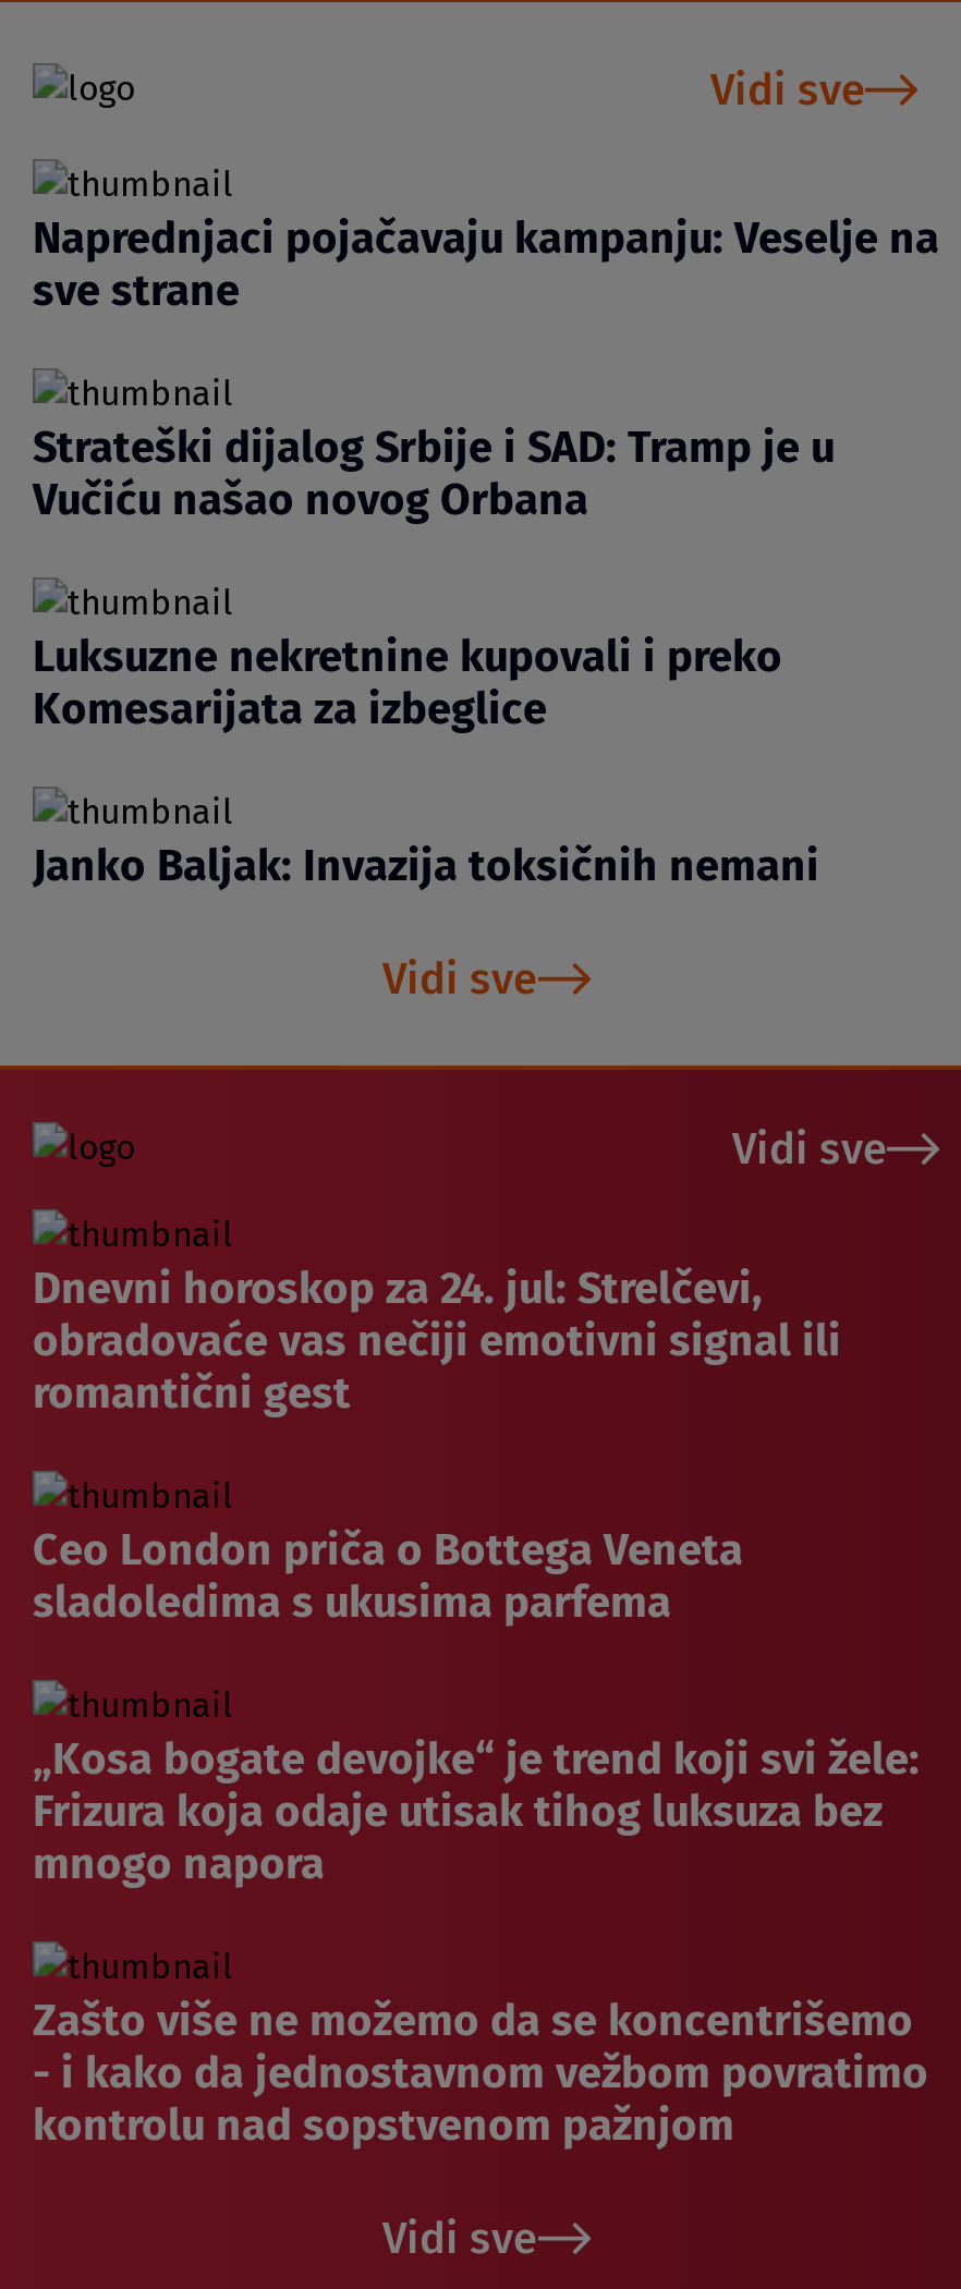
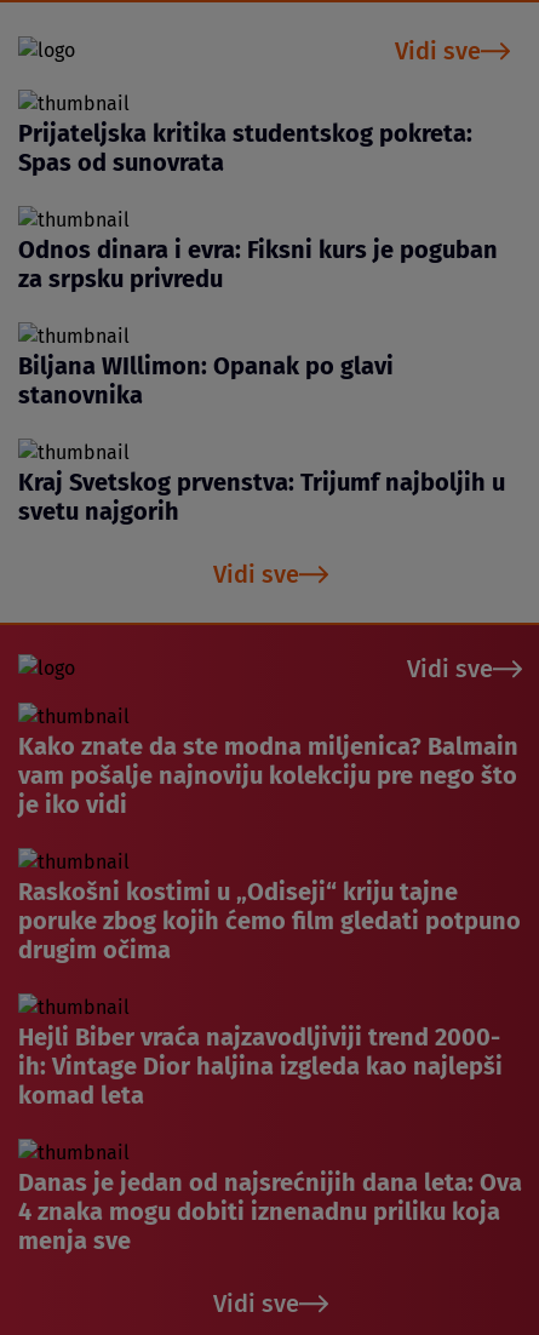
- Naprednjaci pojačavaju kampanju: Veselje na
- sve strane
+ Prijateljska kritika studentskog pokreta:
+ Spas od sunovrata

- Strateški dijalog Srbije i SAD: Tramp je u
- Vučiću našao novog Orbana
+ Odnos dinara i evra: Fiksni kurs je poguban
+ za srpsku privredu

- Luksuzne nekretnine kupovali i preko
- Komesarijata za izbeglice
+ Biljana WIllimon: Opanak po glavi
+ stanovnika

- Janko Baljak: Invazija toksičnih nemani
+ Kraj Svetskog prvenstva: Trijumf najboljih u
+ svetu najgorih

- Dnevni horoskop za 24. jul: Strelčevi,
- obradovaće vas nečiji emotivni signal ili
- romantični gest
+ Kako znate da ste modna miljenica? Balmain
+ vam pošalje najnoviju kolekciju pre nego što
+ je iko vidi

- Ceo London priča o Bottega Veneta
- sladoledima s ukusima parfema
+ Raskošni kostimi u „Odiseji“ kriju tajne
+ poruke zbog kojih ćemo film gledati potpuno
+ drugim očima

- „Kosa bogate devojke“ je trend koji svi žele:
- Frizura koja odaje utisak tihog luksuza bez
- mnogo napora
+ Hejli Biber vraća najzavodljiviji trend 2000-
+ ih: Vintage Dior haljina izgleda kao najlepši
+ komad leta

- Zašto više ne možemo da se koncentrišemo
- - i kako da jednostavnom vežbom povratimo
- kontrolu nad sopstvenom pažnjom
+ Danas je jedan od najsrećnijih dana leta: Ova
+ 4 znaka mogu dobiti iznenadnu priliku koja
+ menja sve
